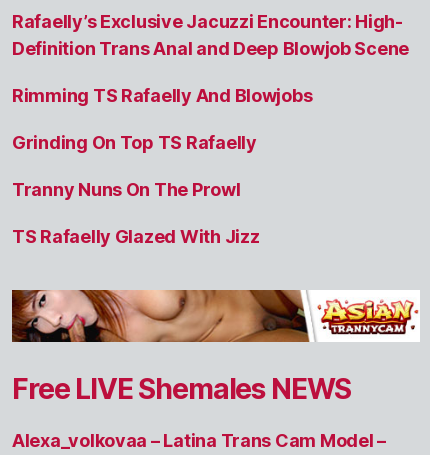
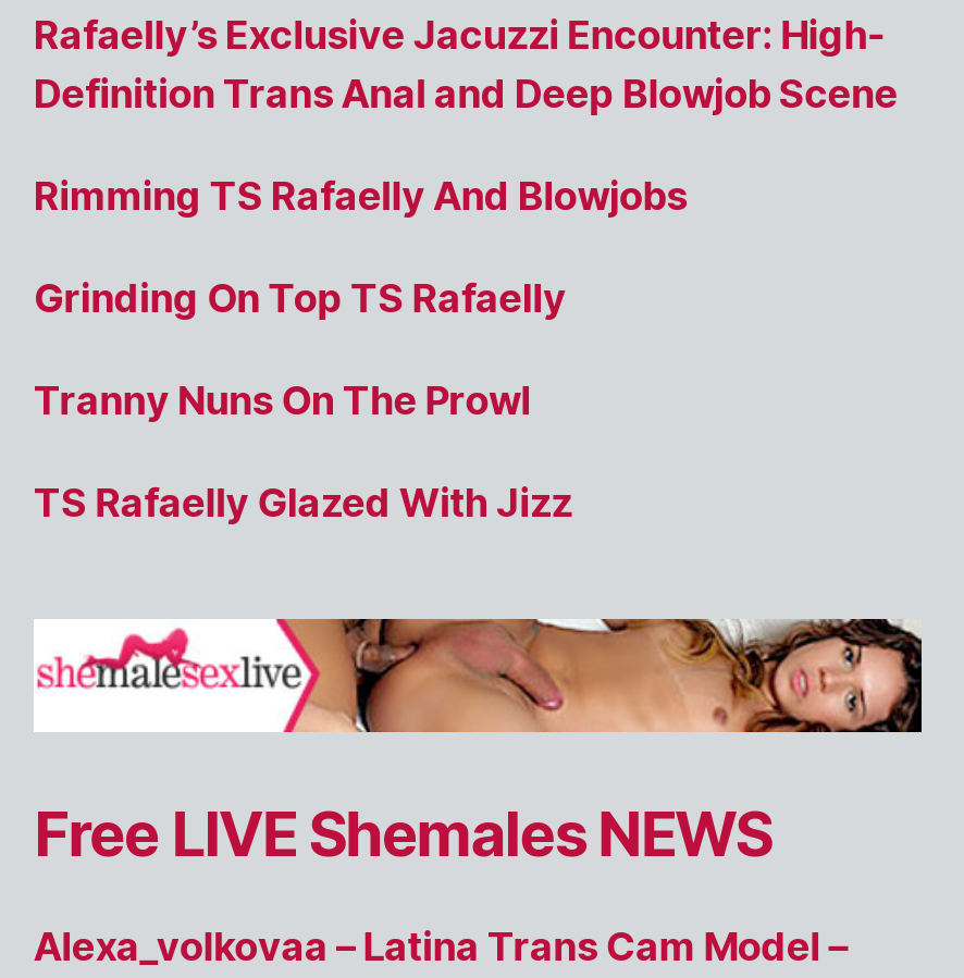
- [image]
+ [image]
